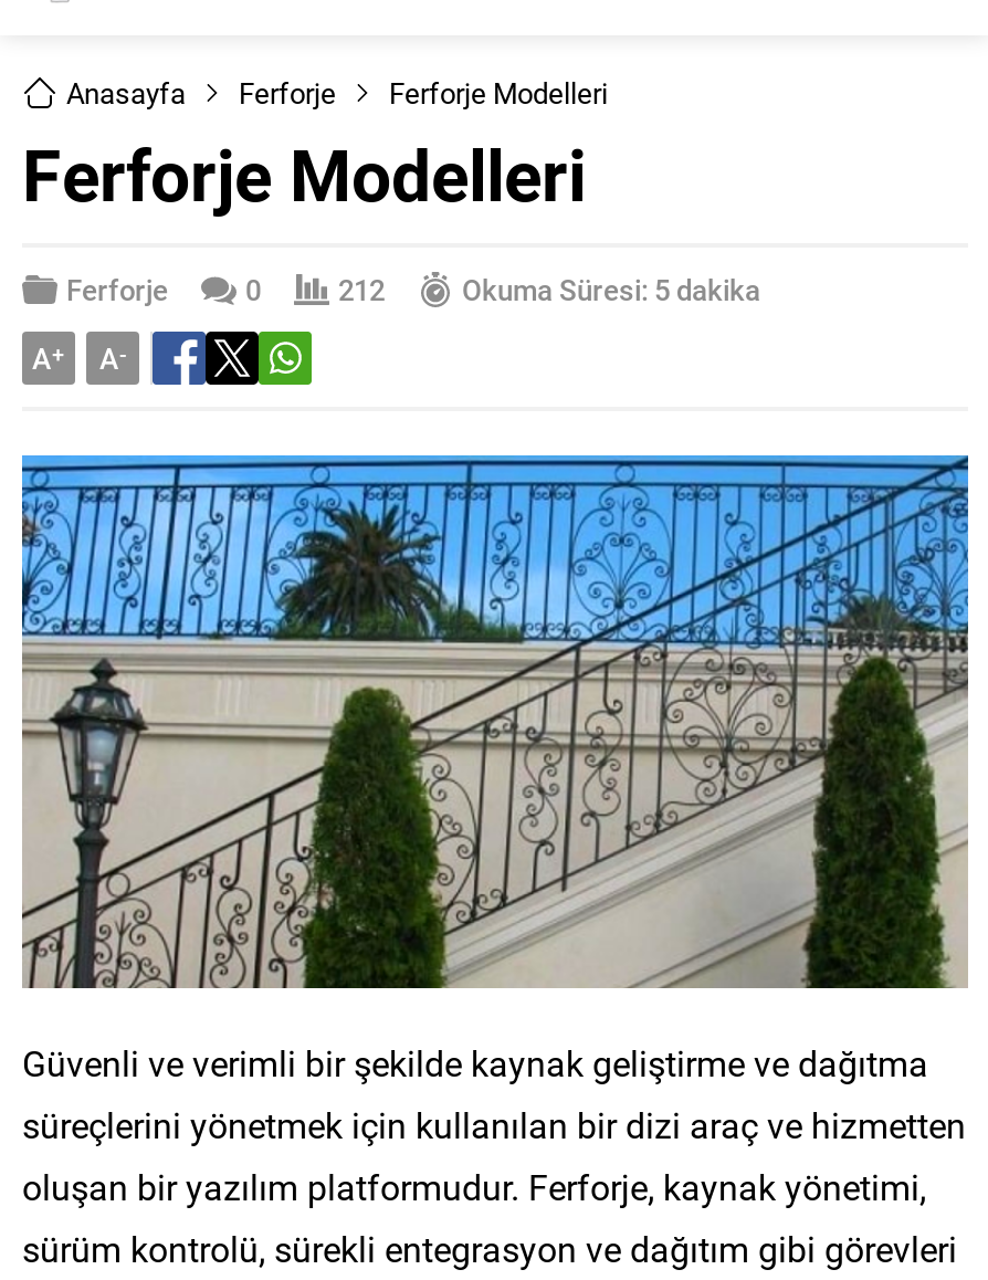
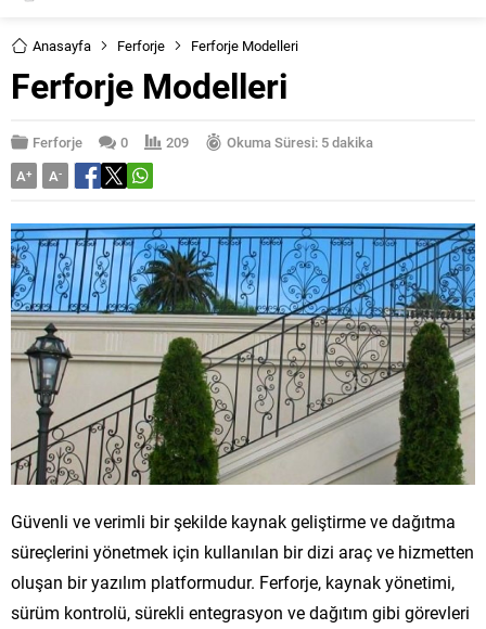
- Ferforje 0 212 Okuma Süresi: 5 dakika
+ Ferforje 0 209 Okuma Süresi: 5 dakika
